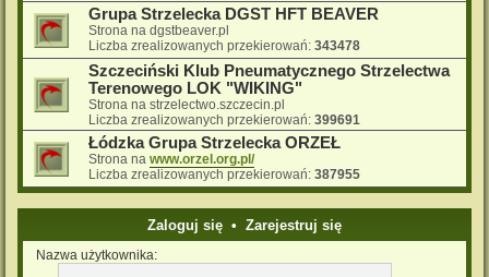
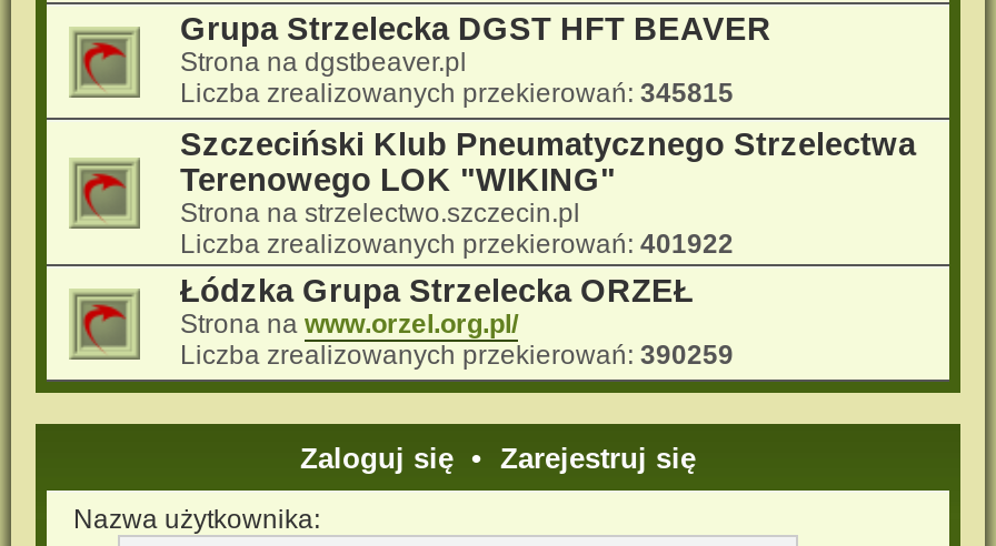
- Liczba zrealizowanych przekierowań: 343478
+ Liczba zrealizowanych przekierowań: 345815

- Liczba zrealizowanych przekierowań: 399691
+ Liczba zrealizowanych przekierowań: 401922

- Liczba zrealizowanych przekierowań: 387955
+ Liczba zrealizowanych przekierowań: 390259
